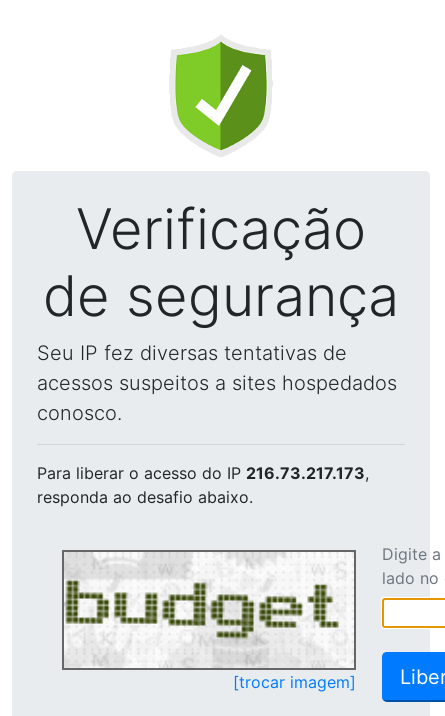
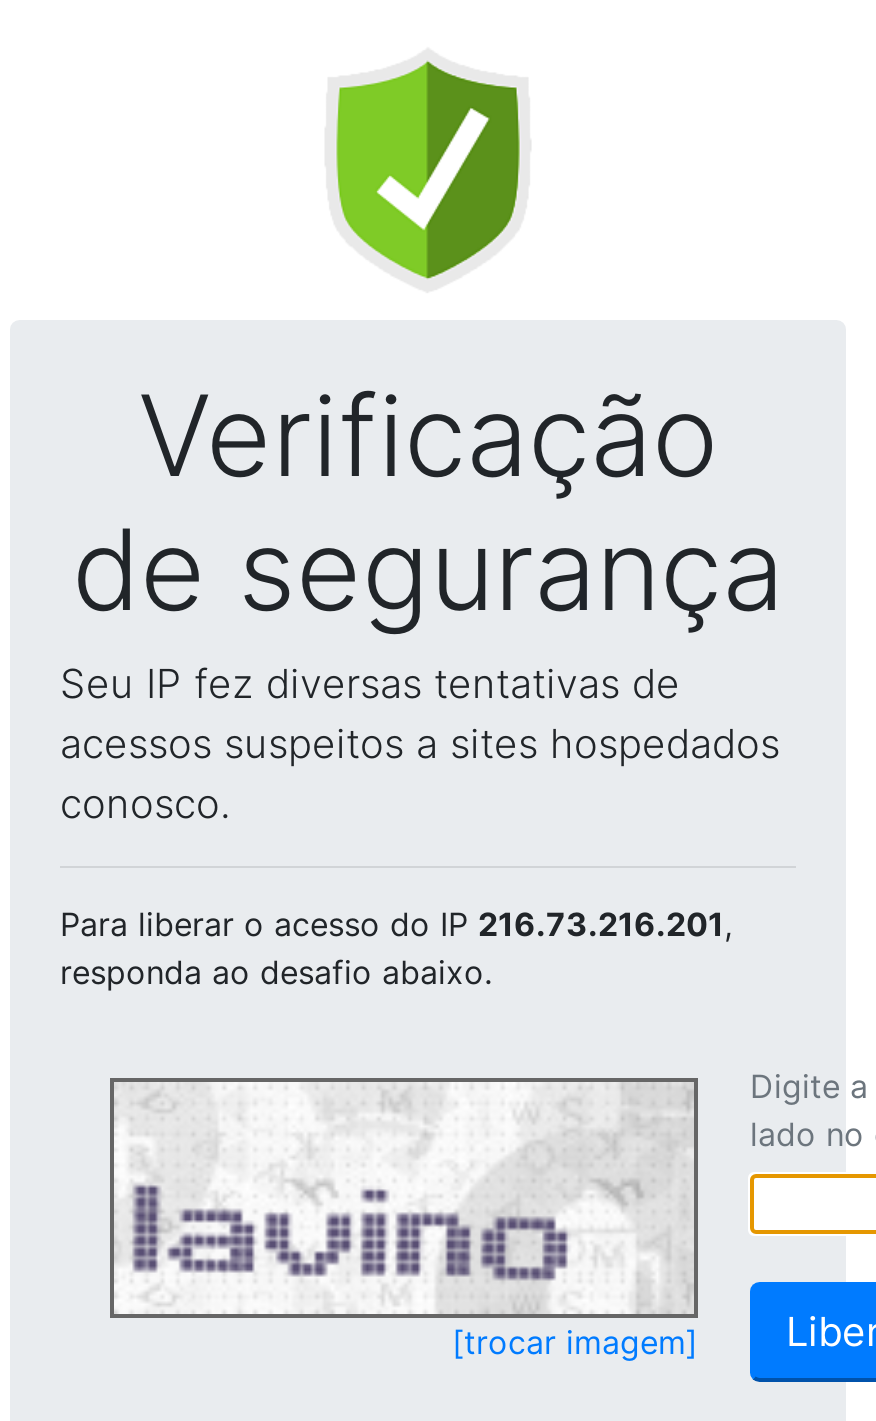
- Para liberar o acesso do IP 216.73.217.173,
+ Para liberar o acesso do IP 216.73.216.201,

- [image]
+ [image]
